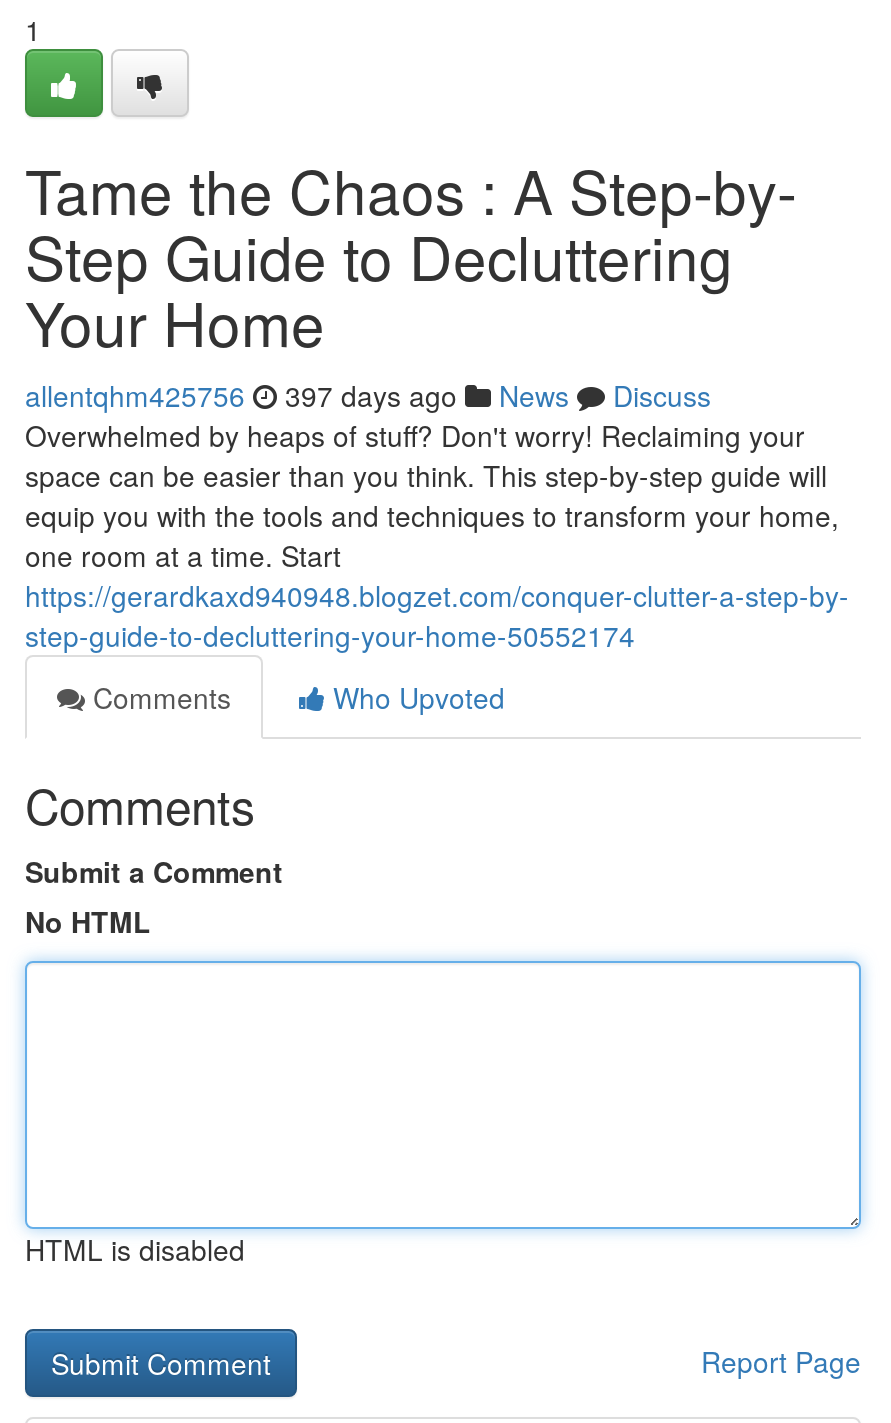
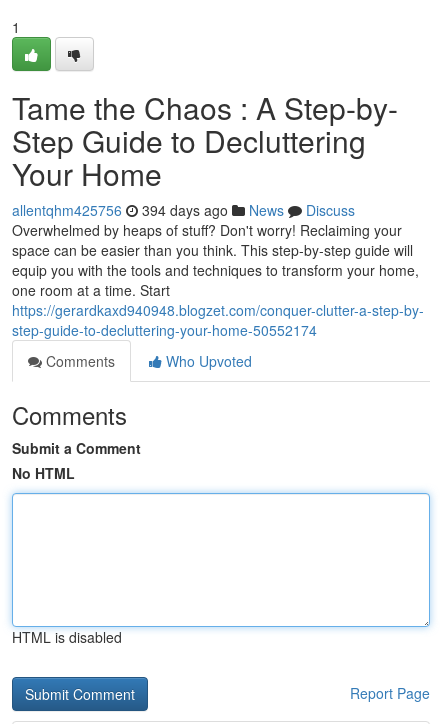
- allentqhm425756 397 days ago News Discuss
+ allentqhm425756 394 days ago News Discuss
